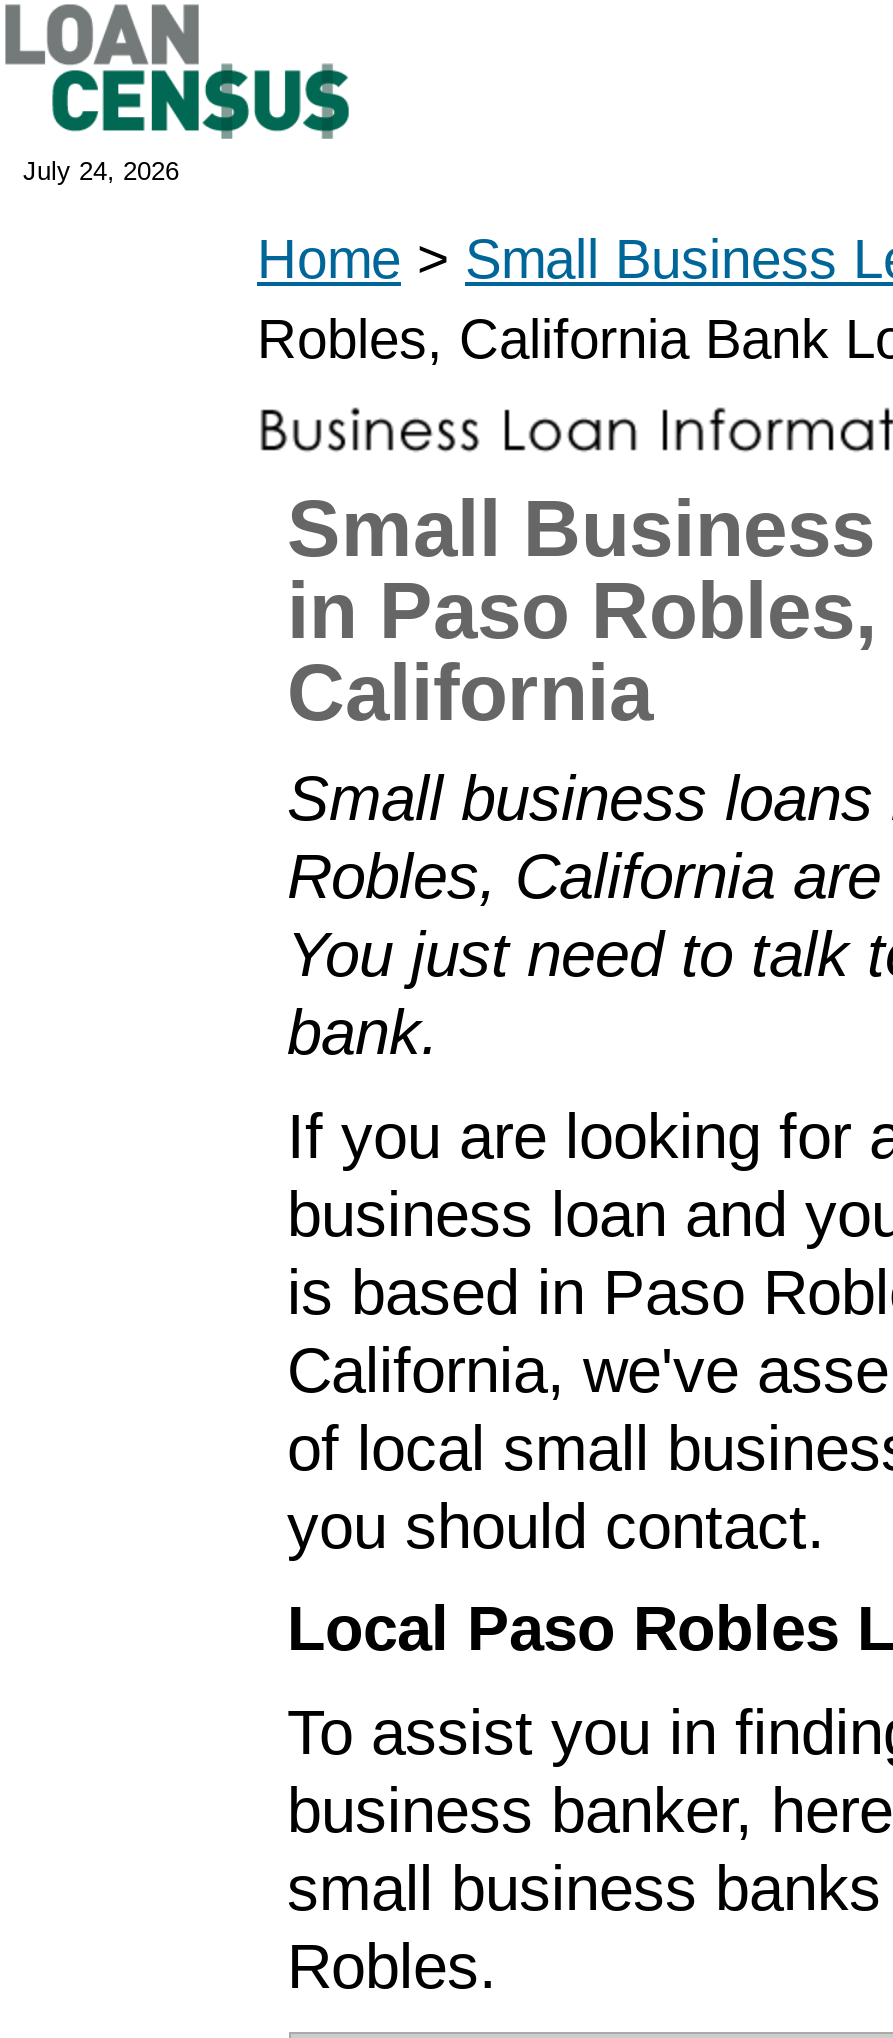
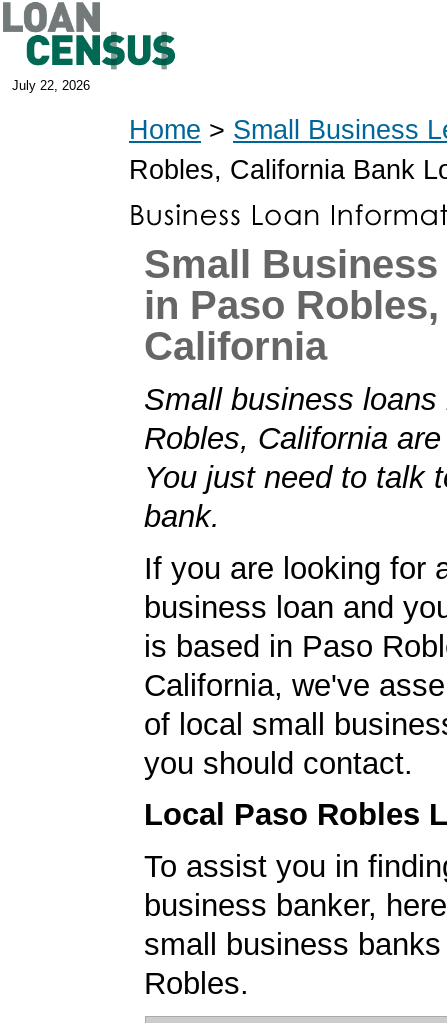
- July 24, 2026
+ July 22, 2026
